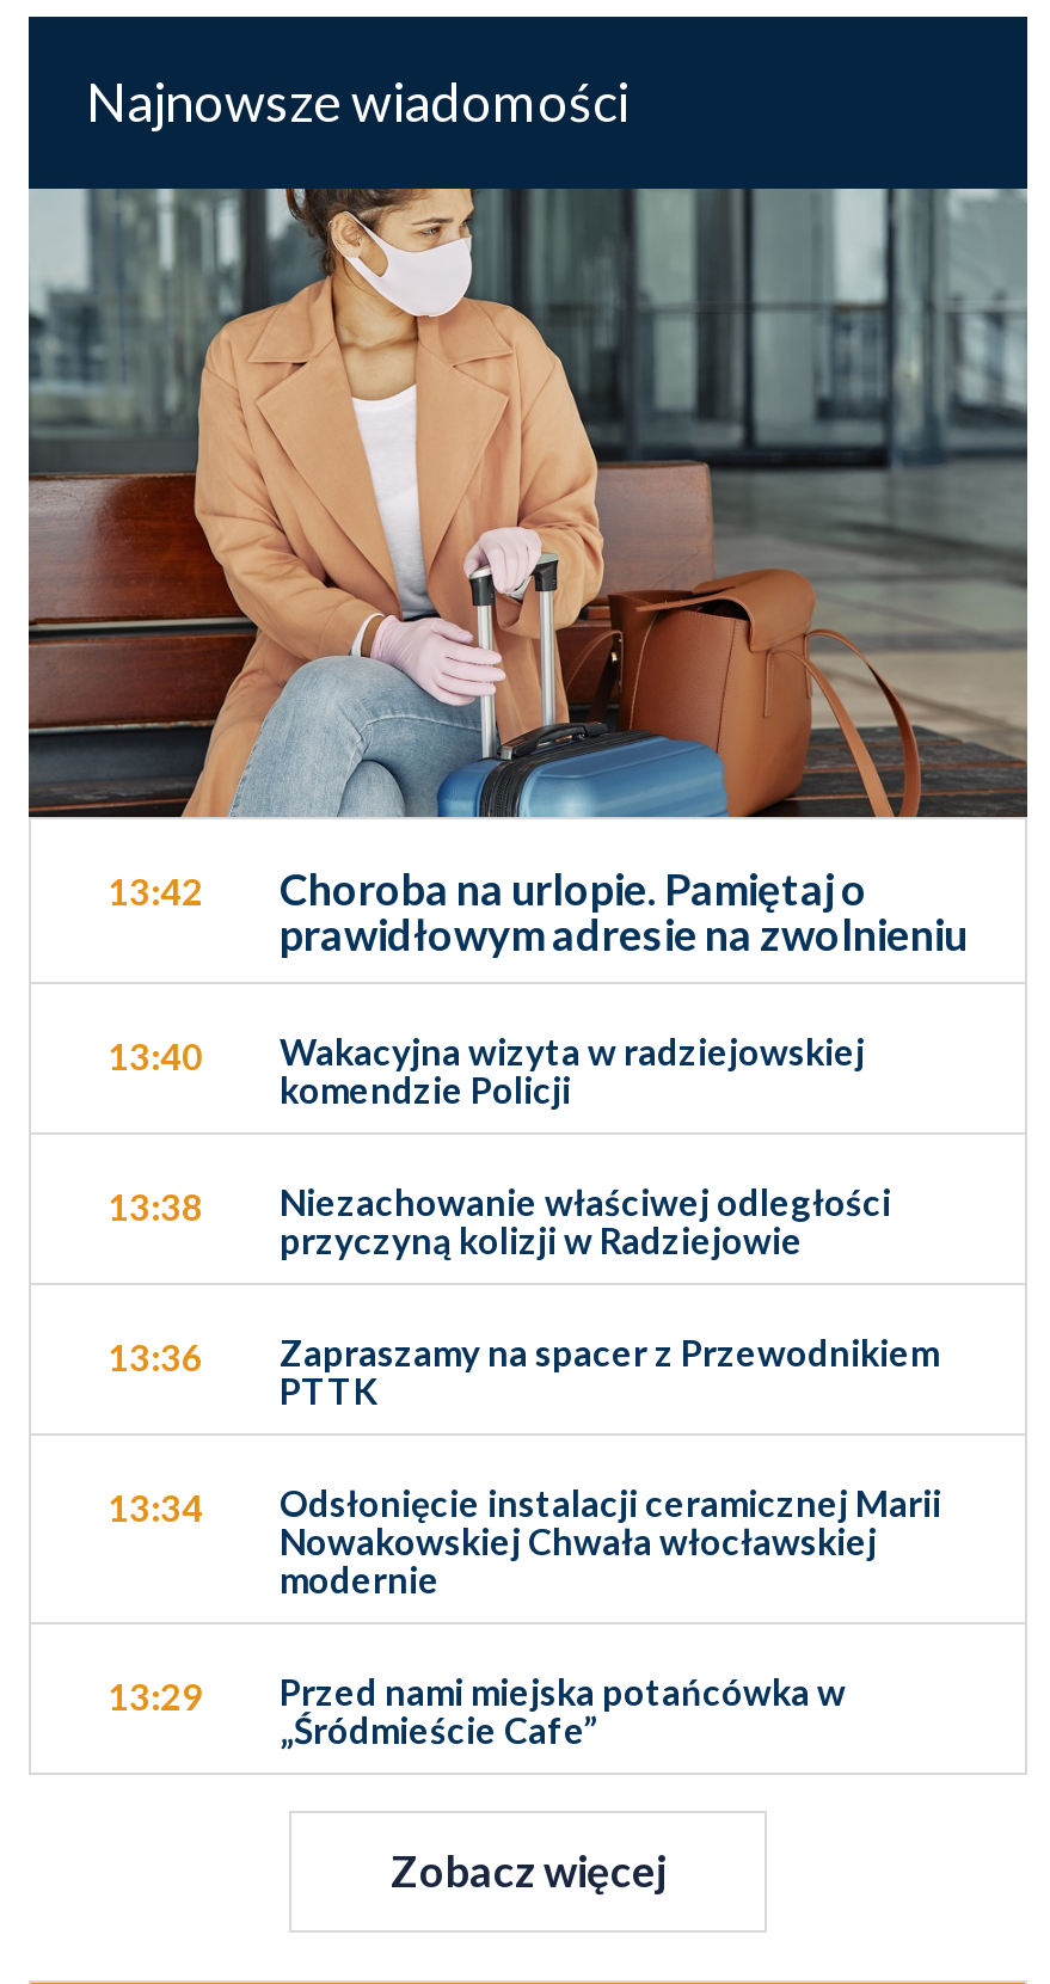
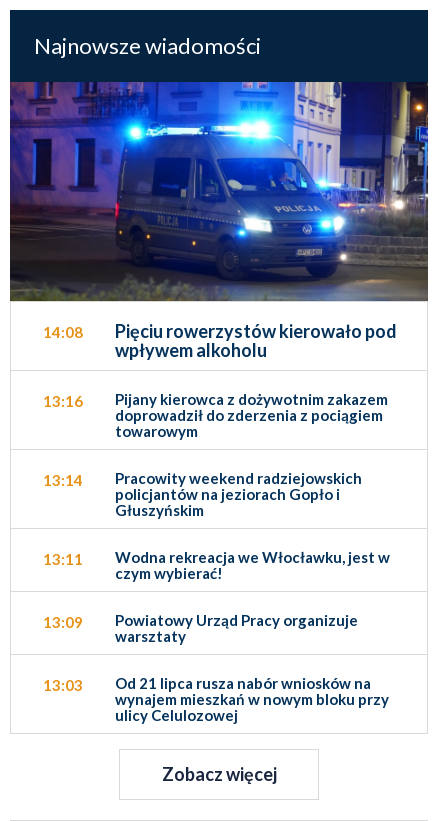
- [image]
- 13:42
- Choroba na urlopie. Pamiętaj o
- prawidłowym adresie na zwolnieniu
+ [image]
+ 14:08
+ Pięciu rowerzystów kierowało pod
+ wpływem alkoholu

- 13:40
- Wakacyjna wizyta w radziejowskiej
- komendzie Policji
+ 13:16
+ Pijany kierowca z dożywotnim zakazem
+ doprowadził do zderzenia z pociągiem
+ towarowym

- 13:38
- Niezachowanie właściwej odległości
- przyczyną kolizji w Radziejowie
+ 13:14
+ Pracowity weekend radziejowskich
+ policjantów na jeziorach Gopło i
+ Głuszyńskim

- 13:36
- Zapraszamy na spacer z Przewodnikiem
- PTTK
+ 13:11
+ Wodna rekreacja we Włocławku, jest w
+ czym wybierać!

- 13:34
- Odsłonięcie instalacji ceramicznej Marii
- Nowakowskiej Chwała włocławskiej
- modernie
+ 13:09
+ Powiatowy Urząd Pracy organizuje
+ warsztaty

- 13:29
- Przed nami miejska potańcówka w
- „Śródmieście Cafe”
+ 13:03
+ Od 21 lipca rusza nabór wniosków na
+ wynajem mieszkań w nowym bloku przy
+ ulicy Celulozowej
